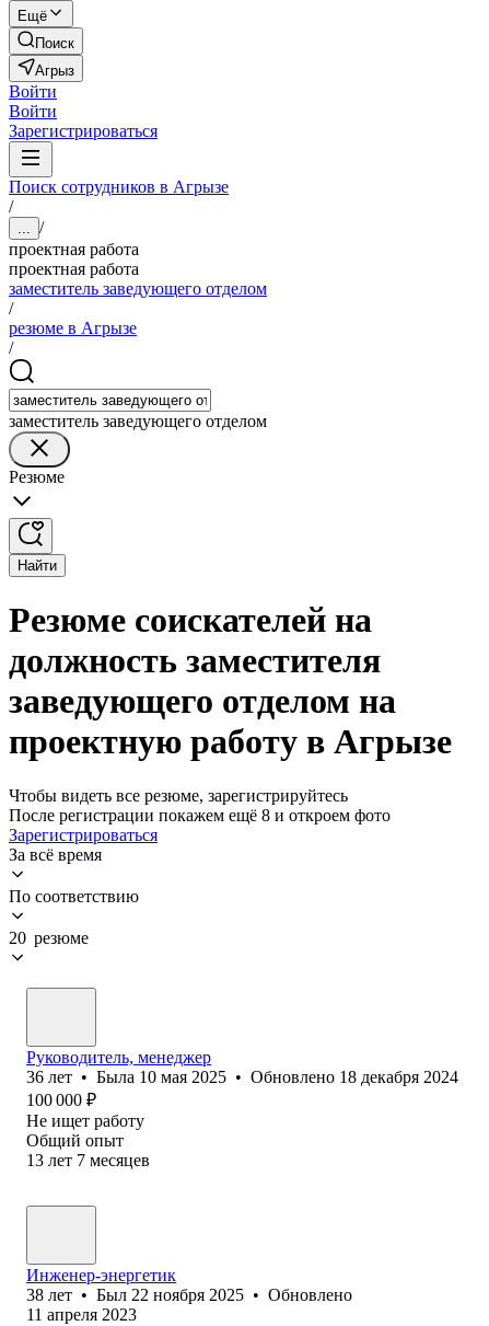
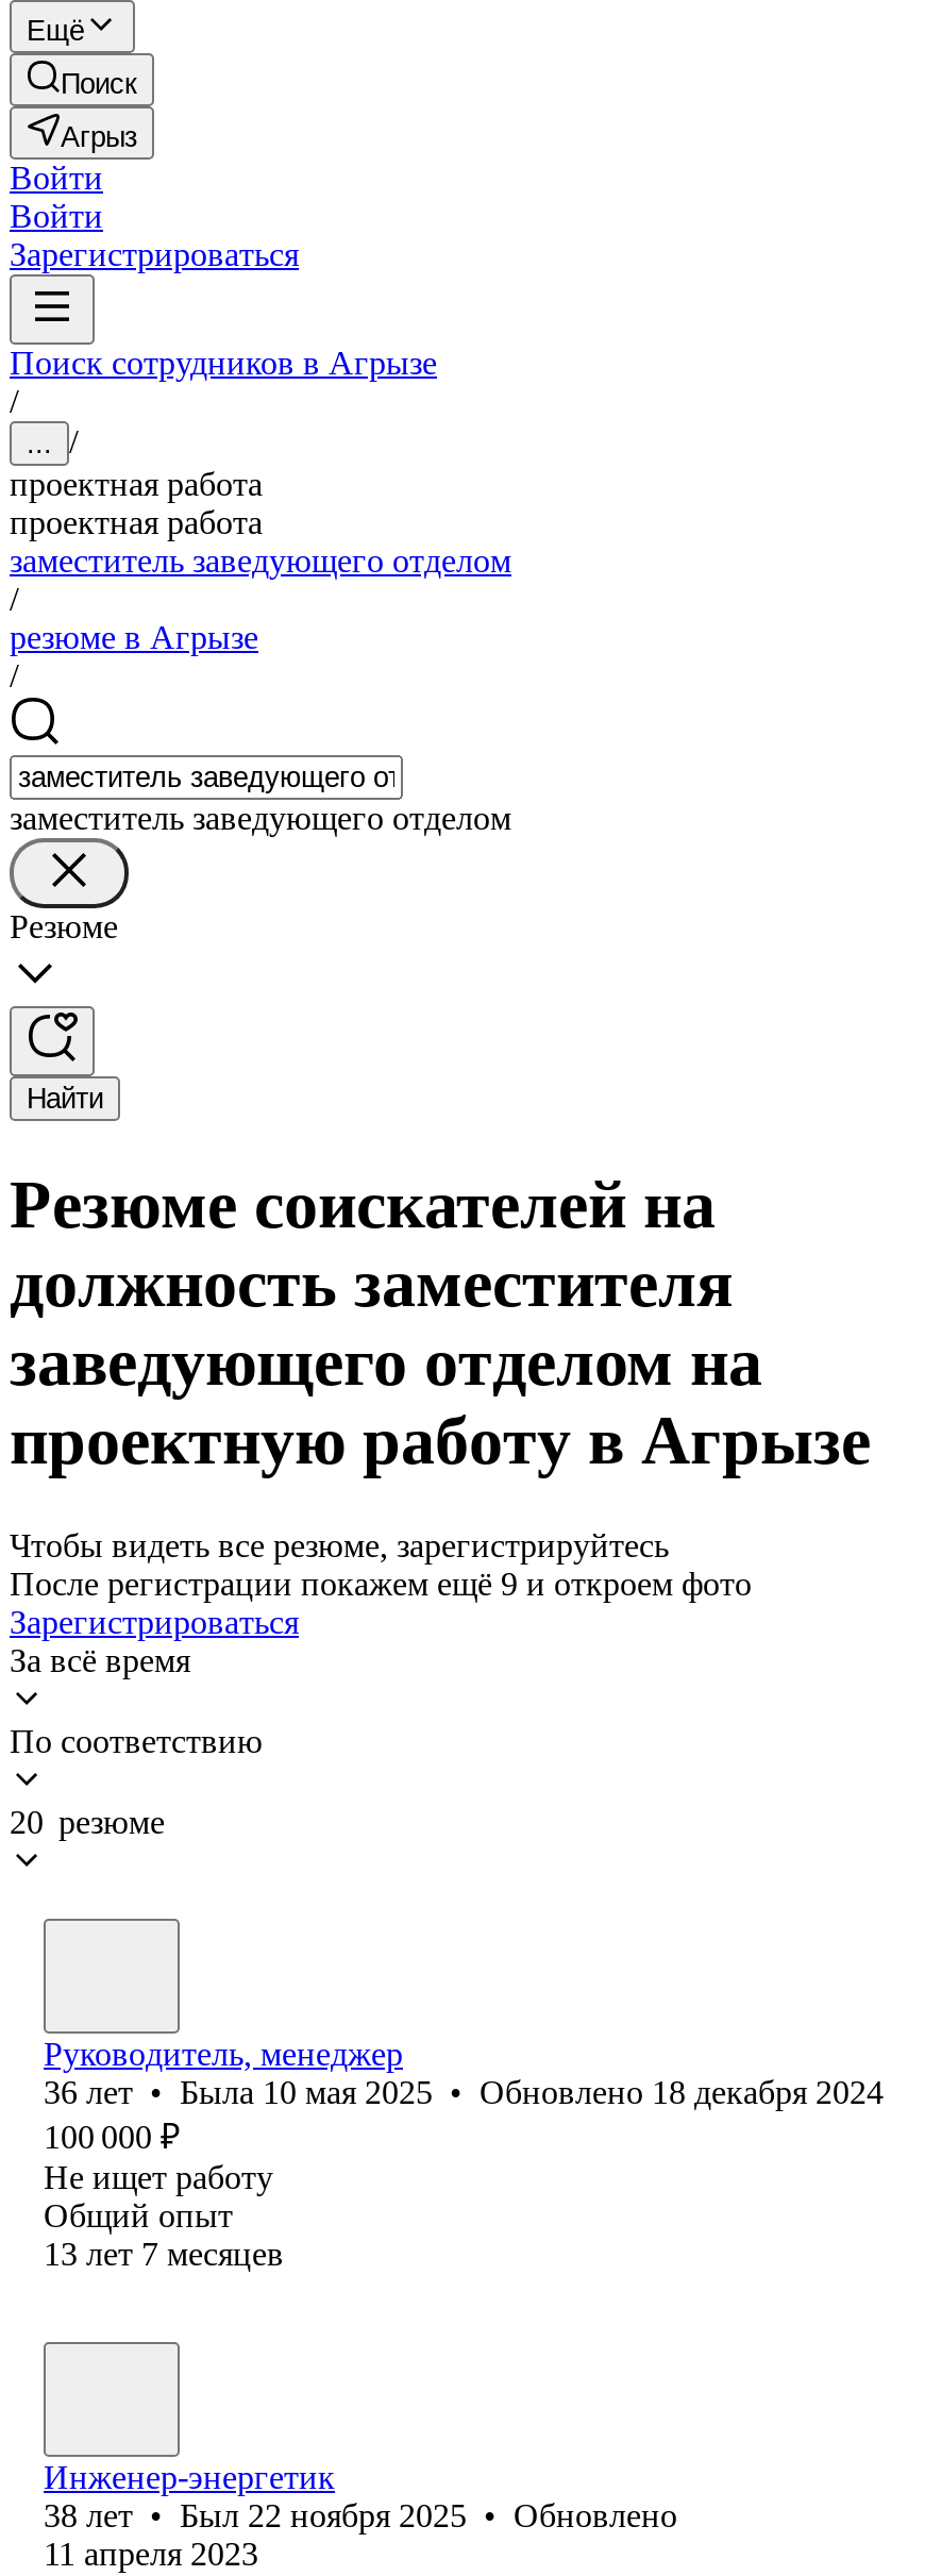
- После регистрации покажем ещё 8 и откроем фото
+ После регистрации покажем ещё 9 и откроем фото
